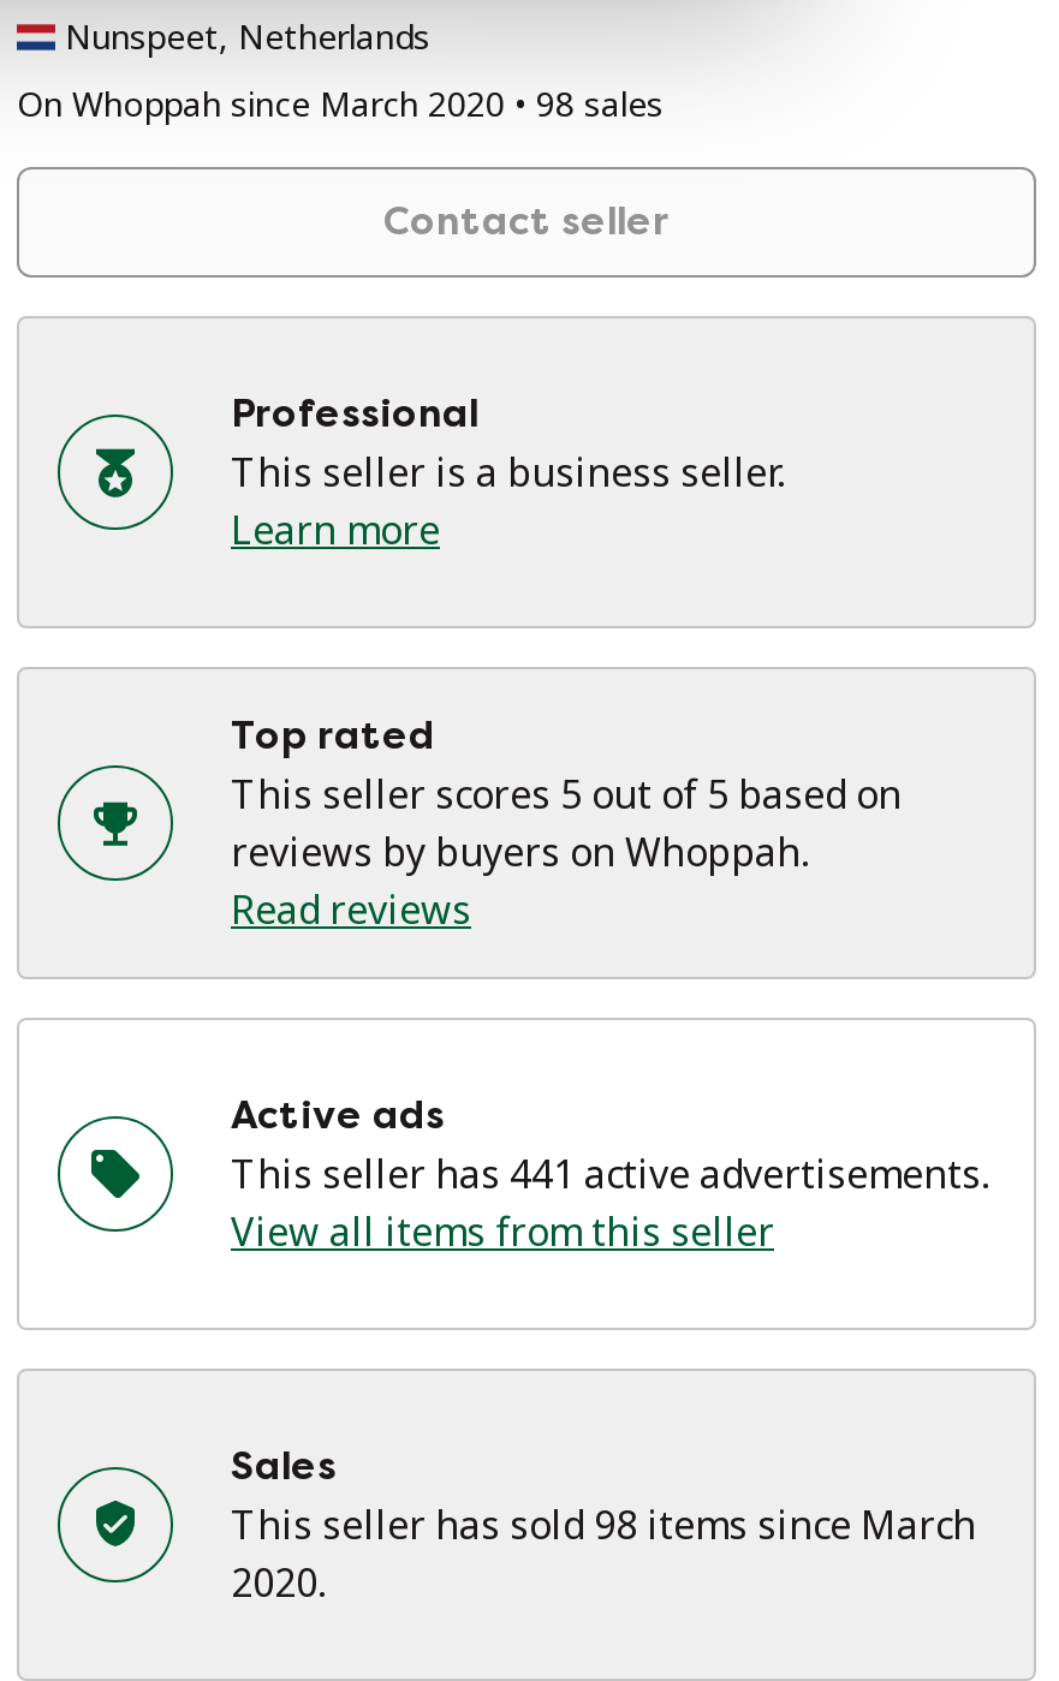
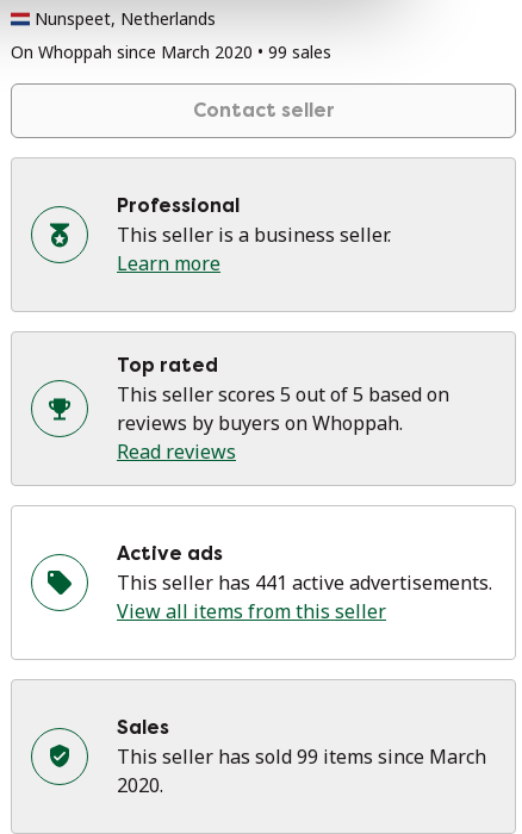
- On Whoppah since March 2020 • 98 sales
+ On Whoppah since March 2020 • 99 sales

- This seller has sold 98 items since March
+ This seller has sold 99 items since March
